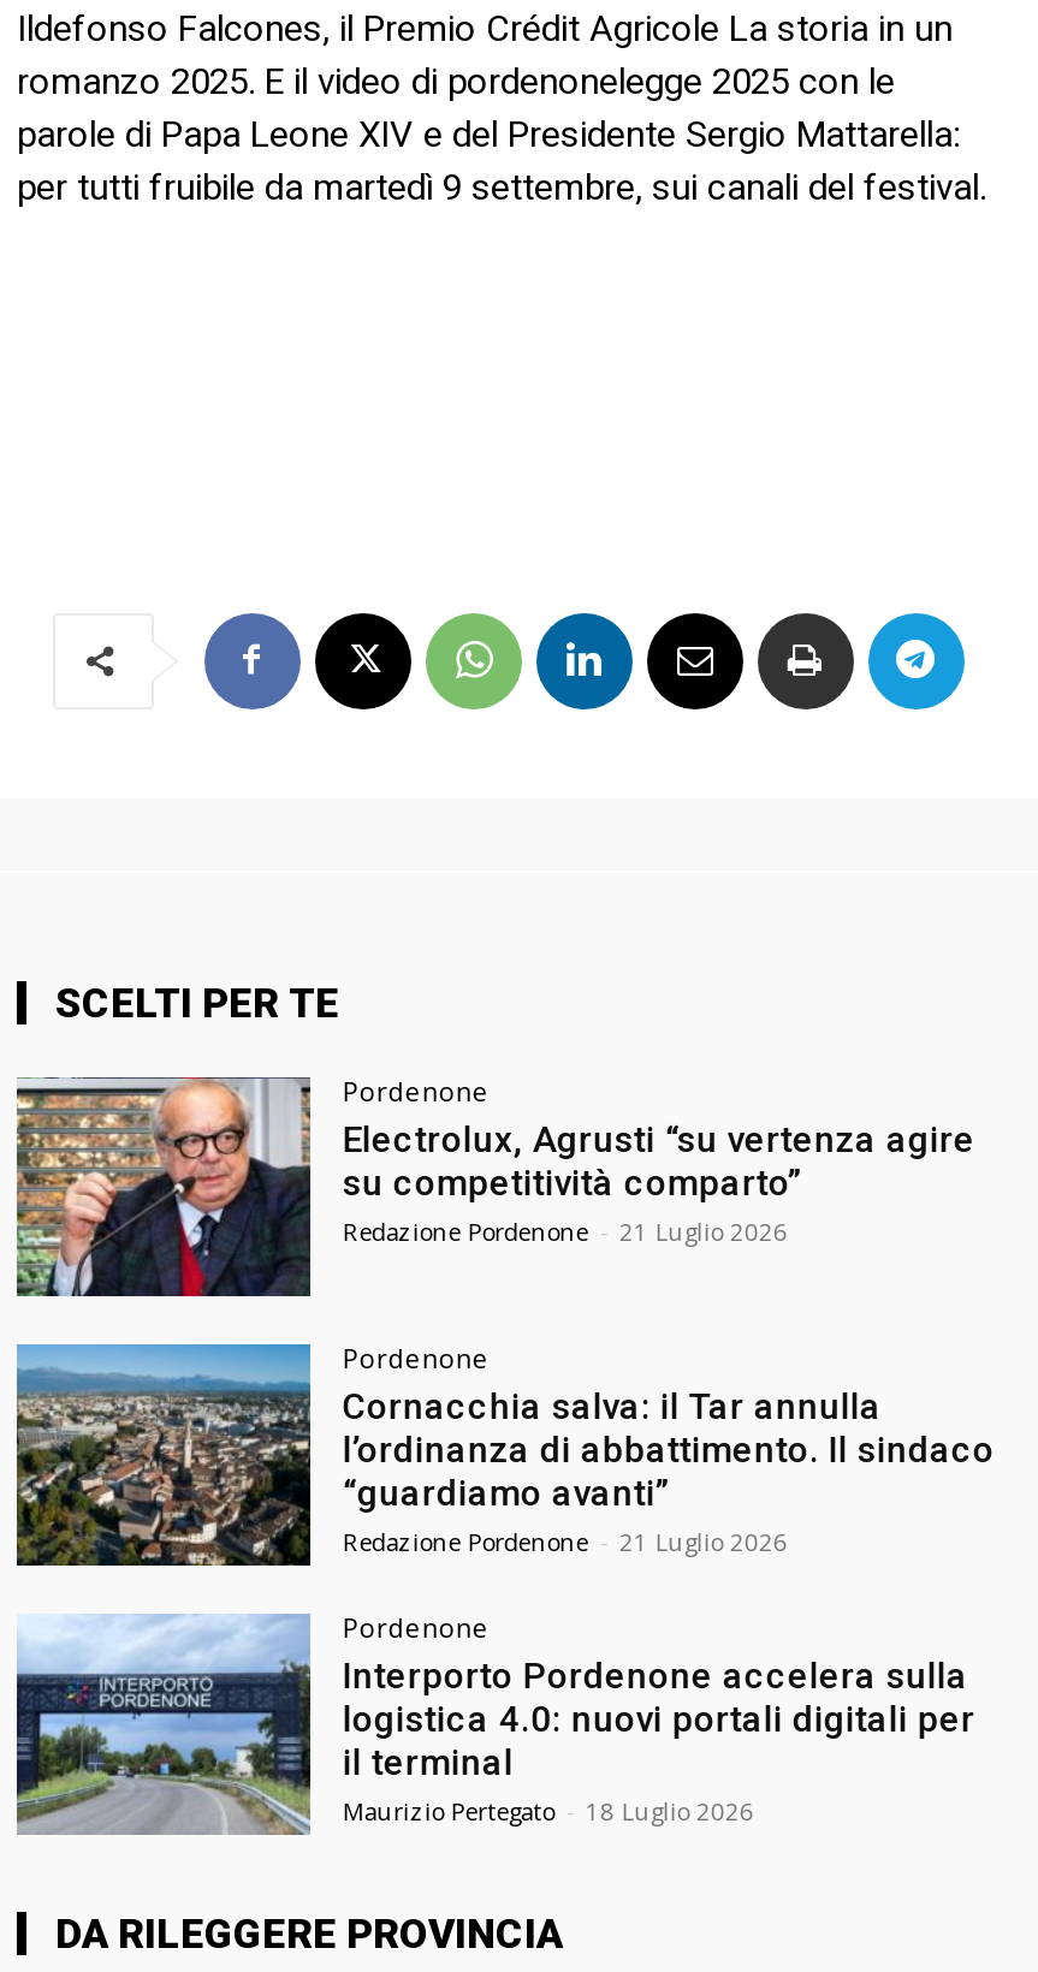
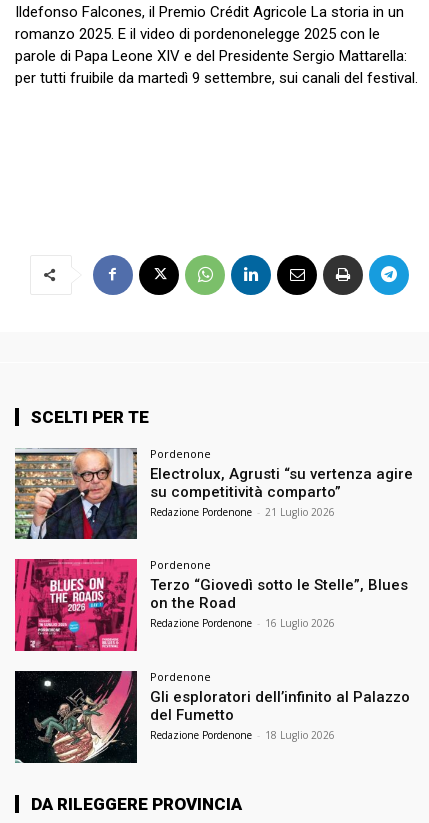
- [image]
- Cornacchia salva: il Tar annulla
- l’ordinanza di abbattimento. Il sindaco
- “guardiamo avanti”
- Redazione Pordenone - 21 Luglio 2026
+ [image]
+ Terzo “Giovedì sotto le Stelle”, Blues
+ on the Road
+ Redazione Pordenone - 16 Luglio 2026

- [image]
- Interporto Pordenone accelera sulla
- logistica 4.0: nuovi portali digitali per
- il terminal
- Maurizio Pertegato - 18 Luglio 2026
+ [image]
+ Gli esploratori dell’infinito al Palazzo
+ del Fumetto
+ Redazione Pordenone - 18 Luglio 2026
